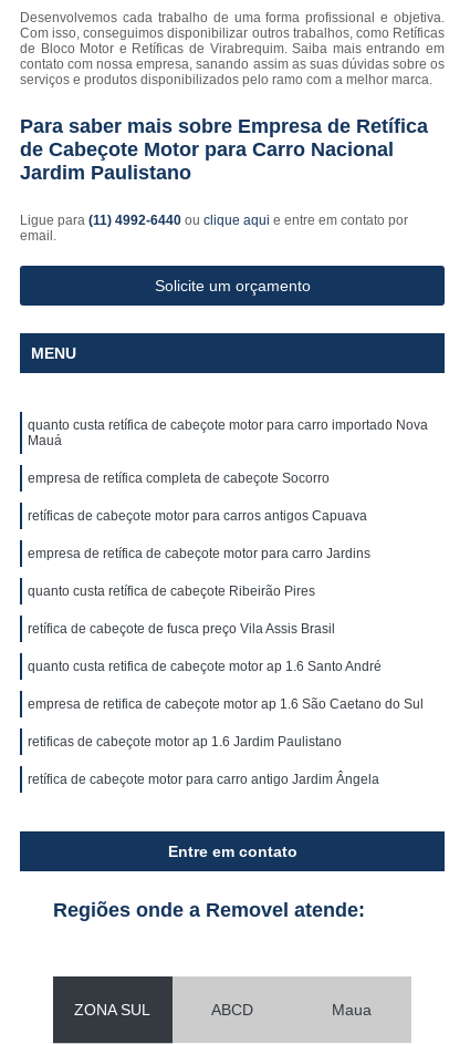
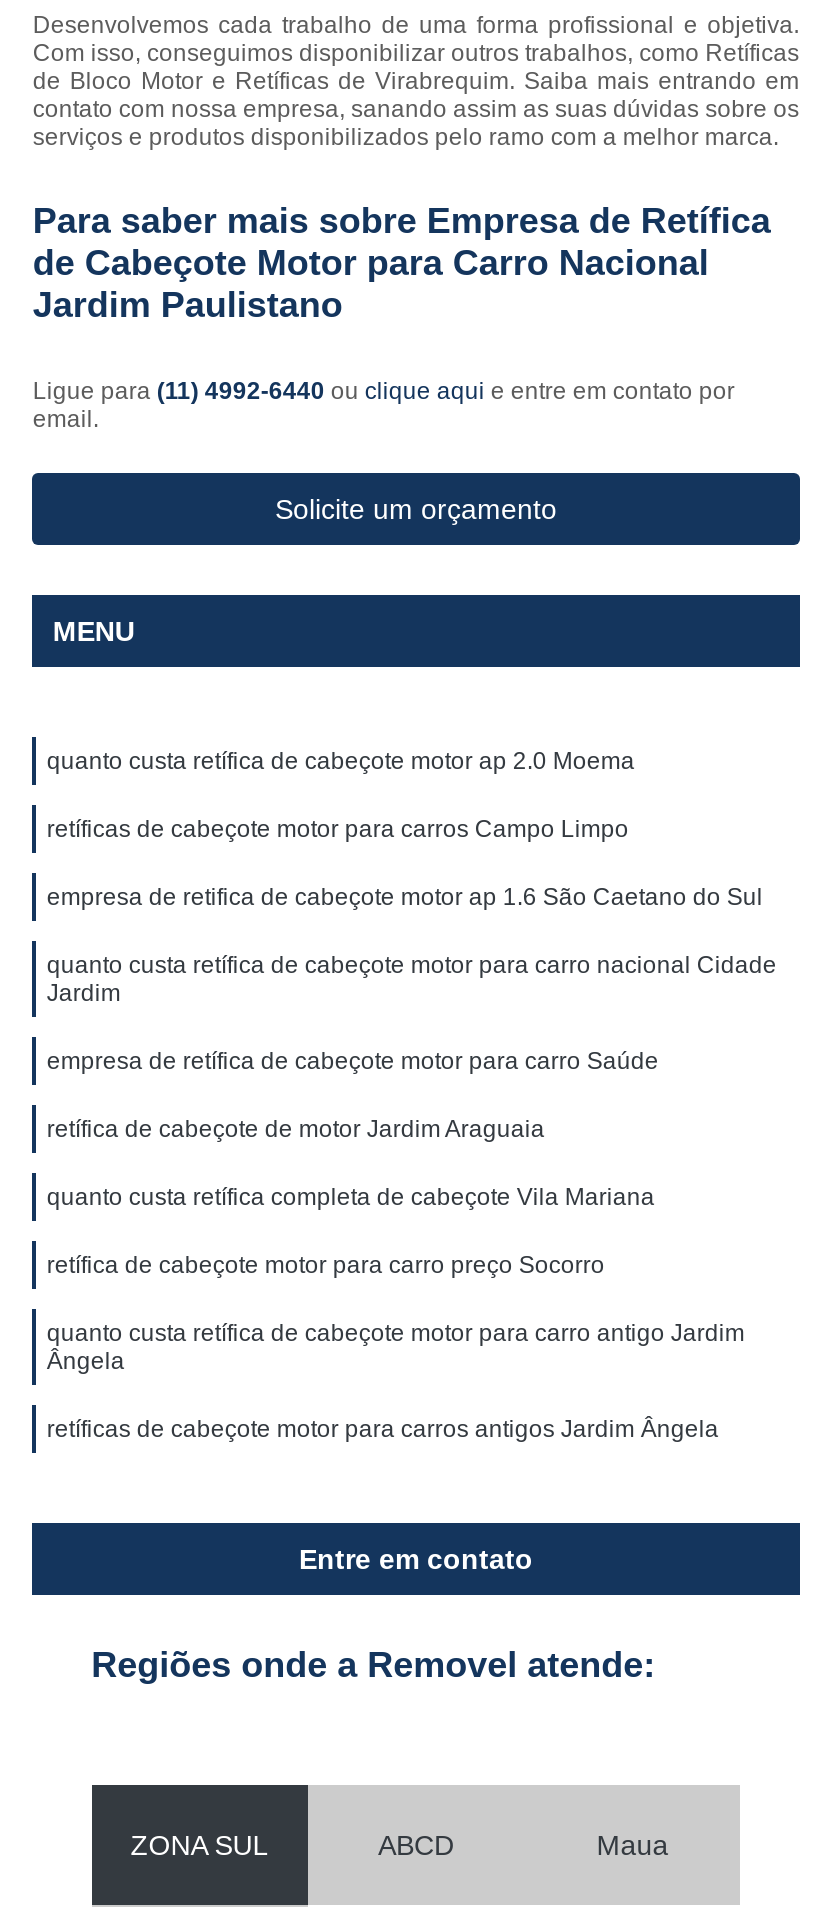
- quanto custa retífica de cabeçote motor para carro importado Nova
- Mauá
- empresa de retífica completa de cabeçote Socorro
- retíficas de cabeçote motor para carros antigos Capuava
- empresa de retífica de cabeçote motor para carro Jardins
- quanto custa retífica de cabeçote Ribeirão Pires
- retífica de cabeçote de fusca preço Vila Assis Brasil
- quanto custa retifica de cabeçote motor ap 1.6 Santo André
+ quanto custa retífica de cabeçote motor ap 2.0 Moema
+ retíficas de cabeçote motor para carros Campo Limpo

moved up: empresa de retifica de cabeçote motor ap 1.6 São Caetano do Sul

- retificas de cabeçote motor ap 1.6 Jardim Paulistano
- retífica de cabeçote motor para carro antigo Jardim Ângela
+ quanto custa retífica de cabeçote motor para carro nacional Cidade
+ Jardim
+ empresa de retífica de cabeçote motor para carro Saúde
+ retífica de cabeçote de motor Jardim Araguaia
+ quanto custa retífica completa de cabeçote Vila Mariana
+ retífica de cabeçote motor para carro preço Socorro
+ quanto custa retífica de cabeçote motor para carro antigo Jardim
+ Ângela
+ retíficas de cabeçote motor para carros antigos Jardim Ângela
